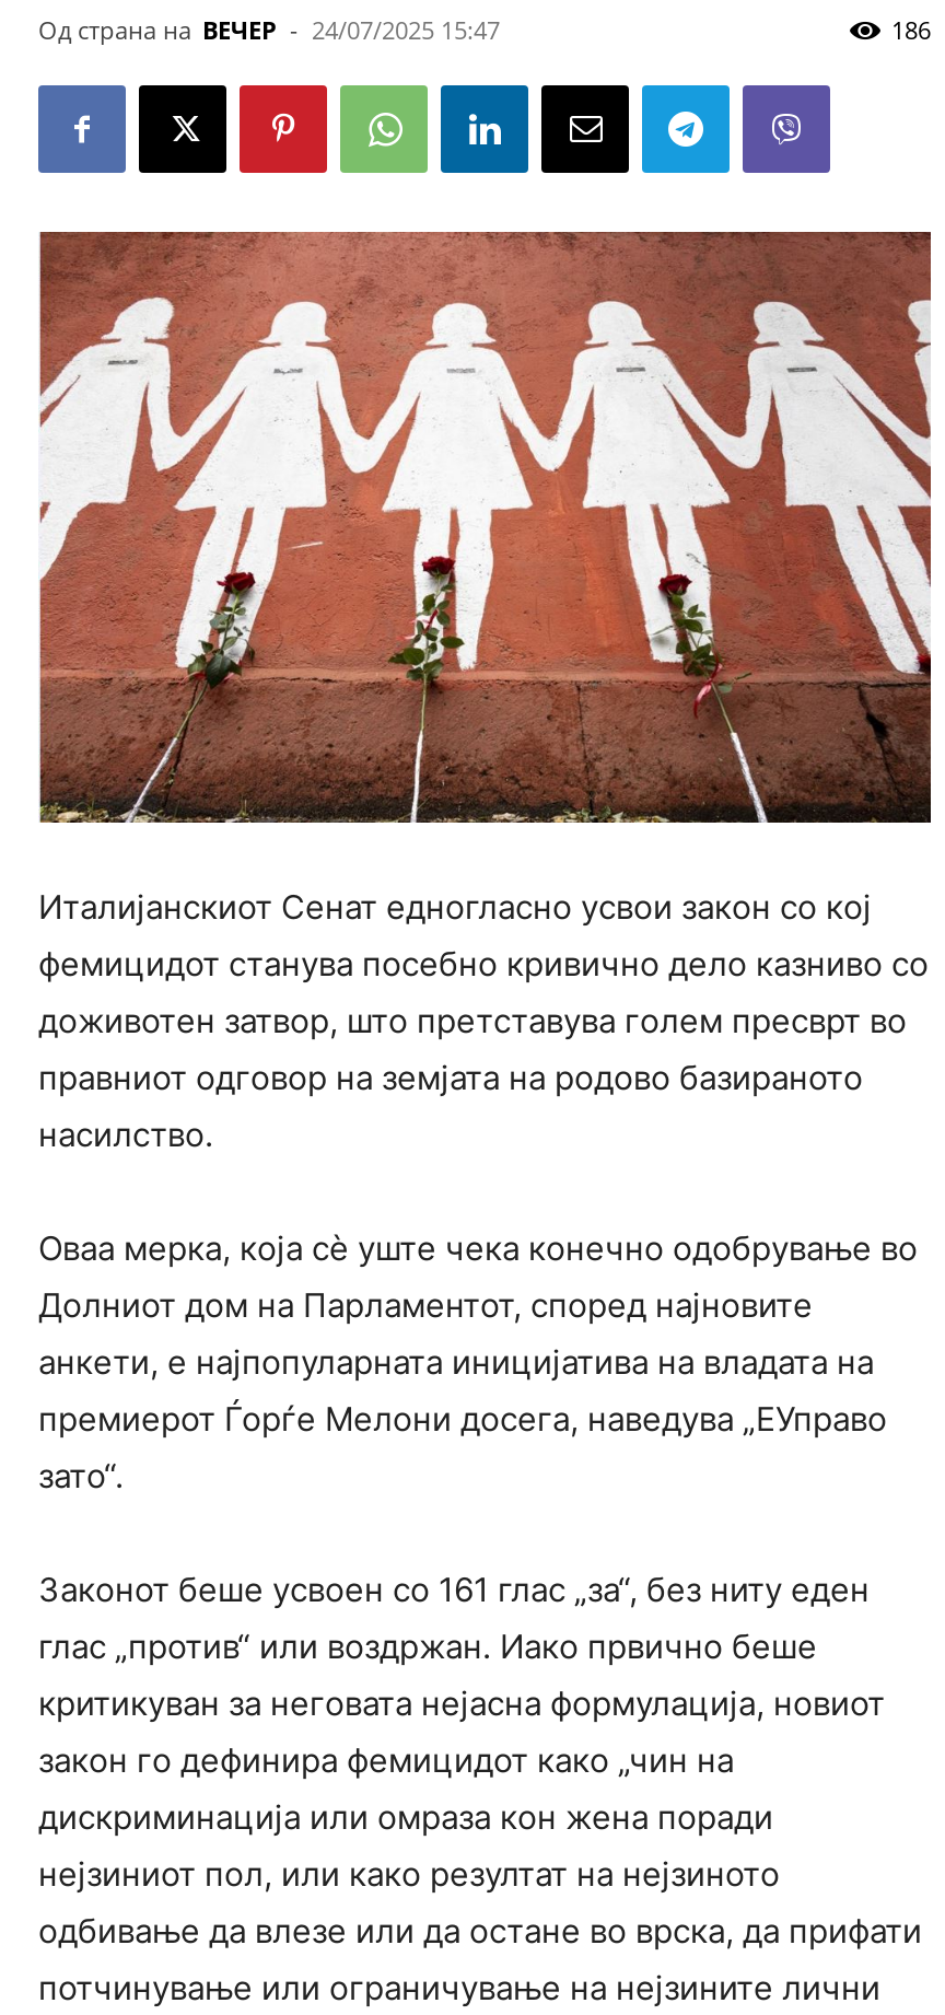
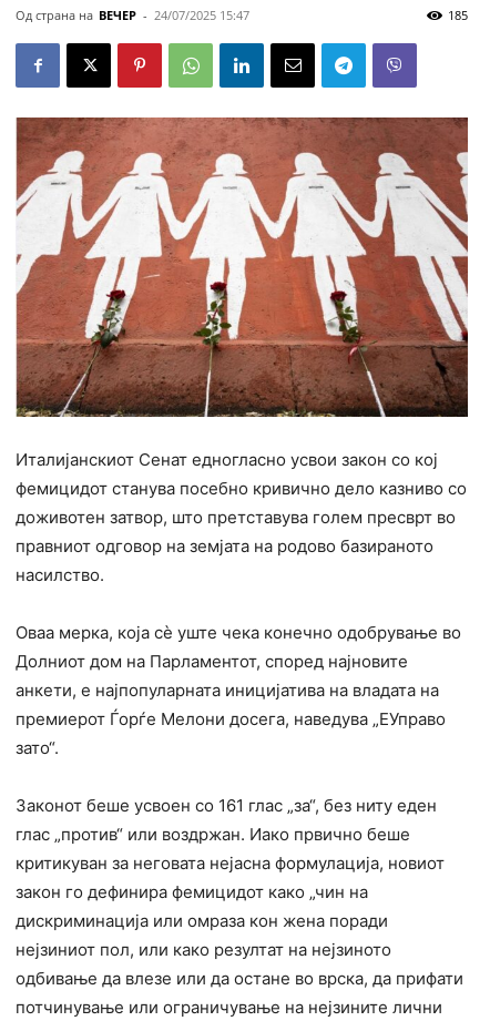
- 186
+ 185
